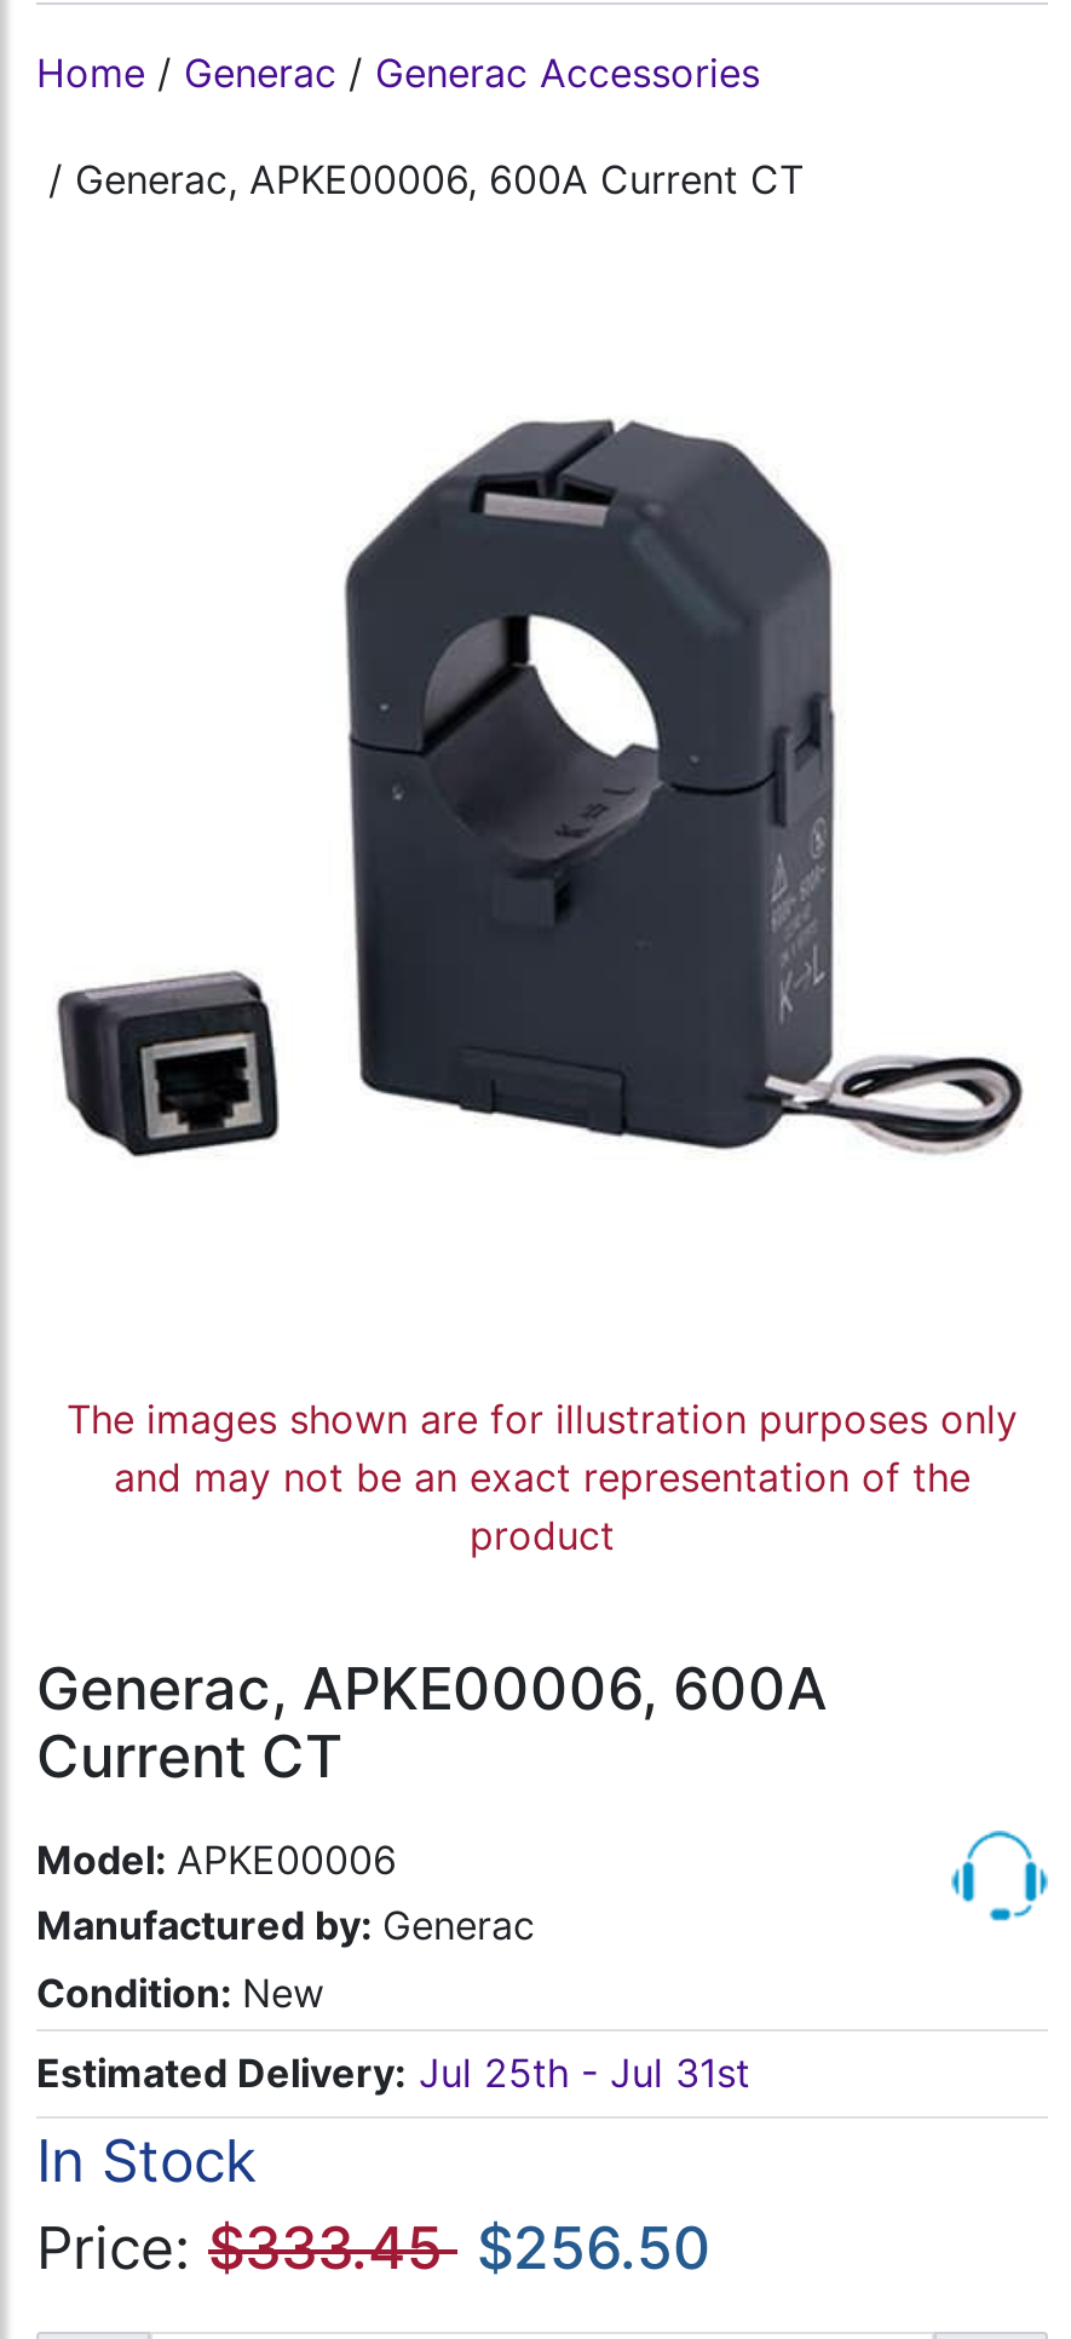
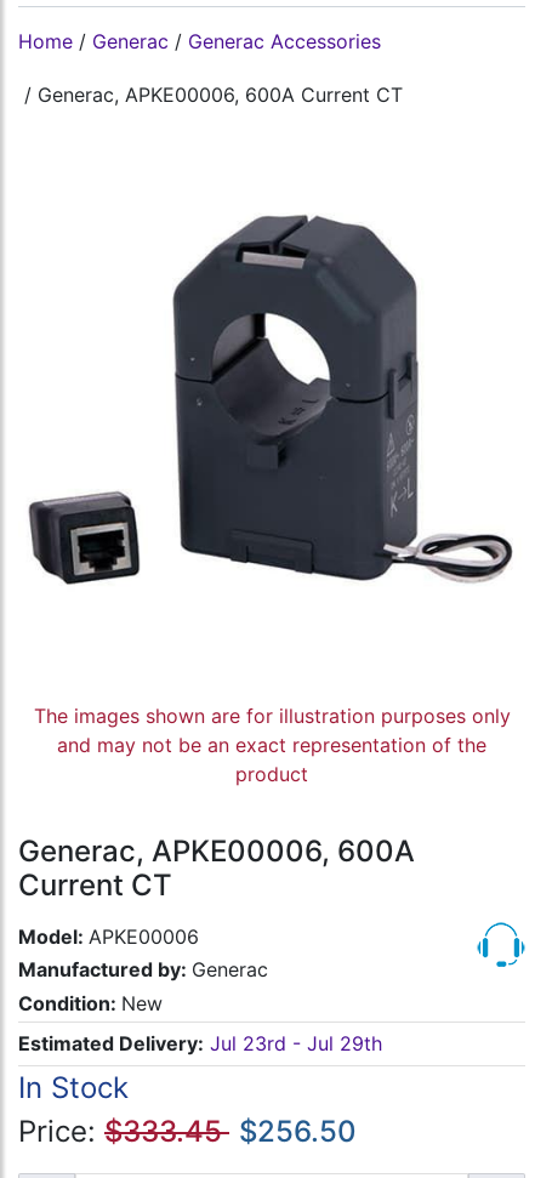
- Estimated Delivery: Jul 25th - Jul 31st
+ Estimated Delivery: Jul 23rd - Jul 29th
